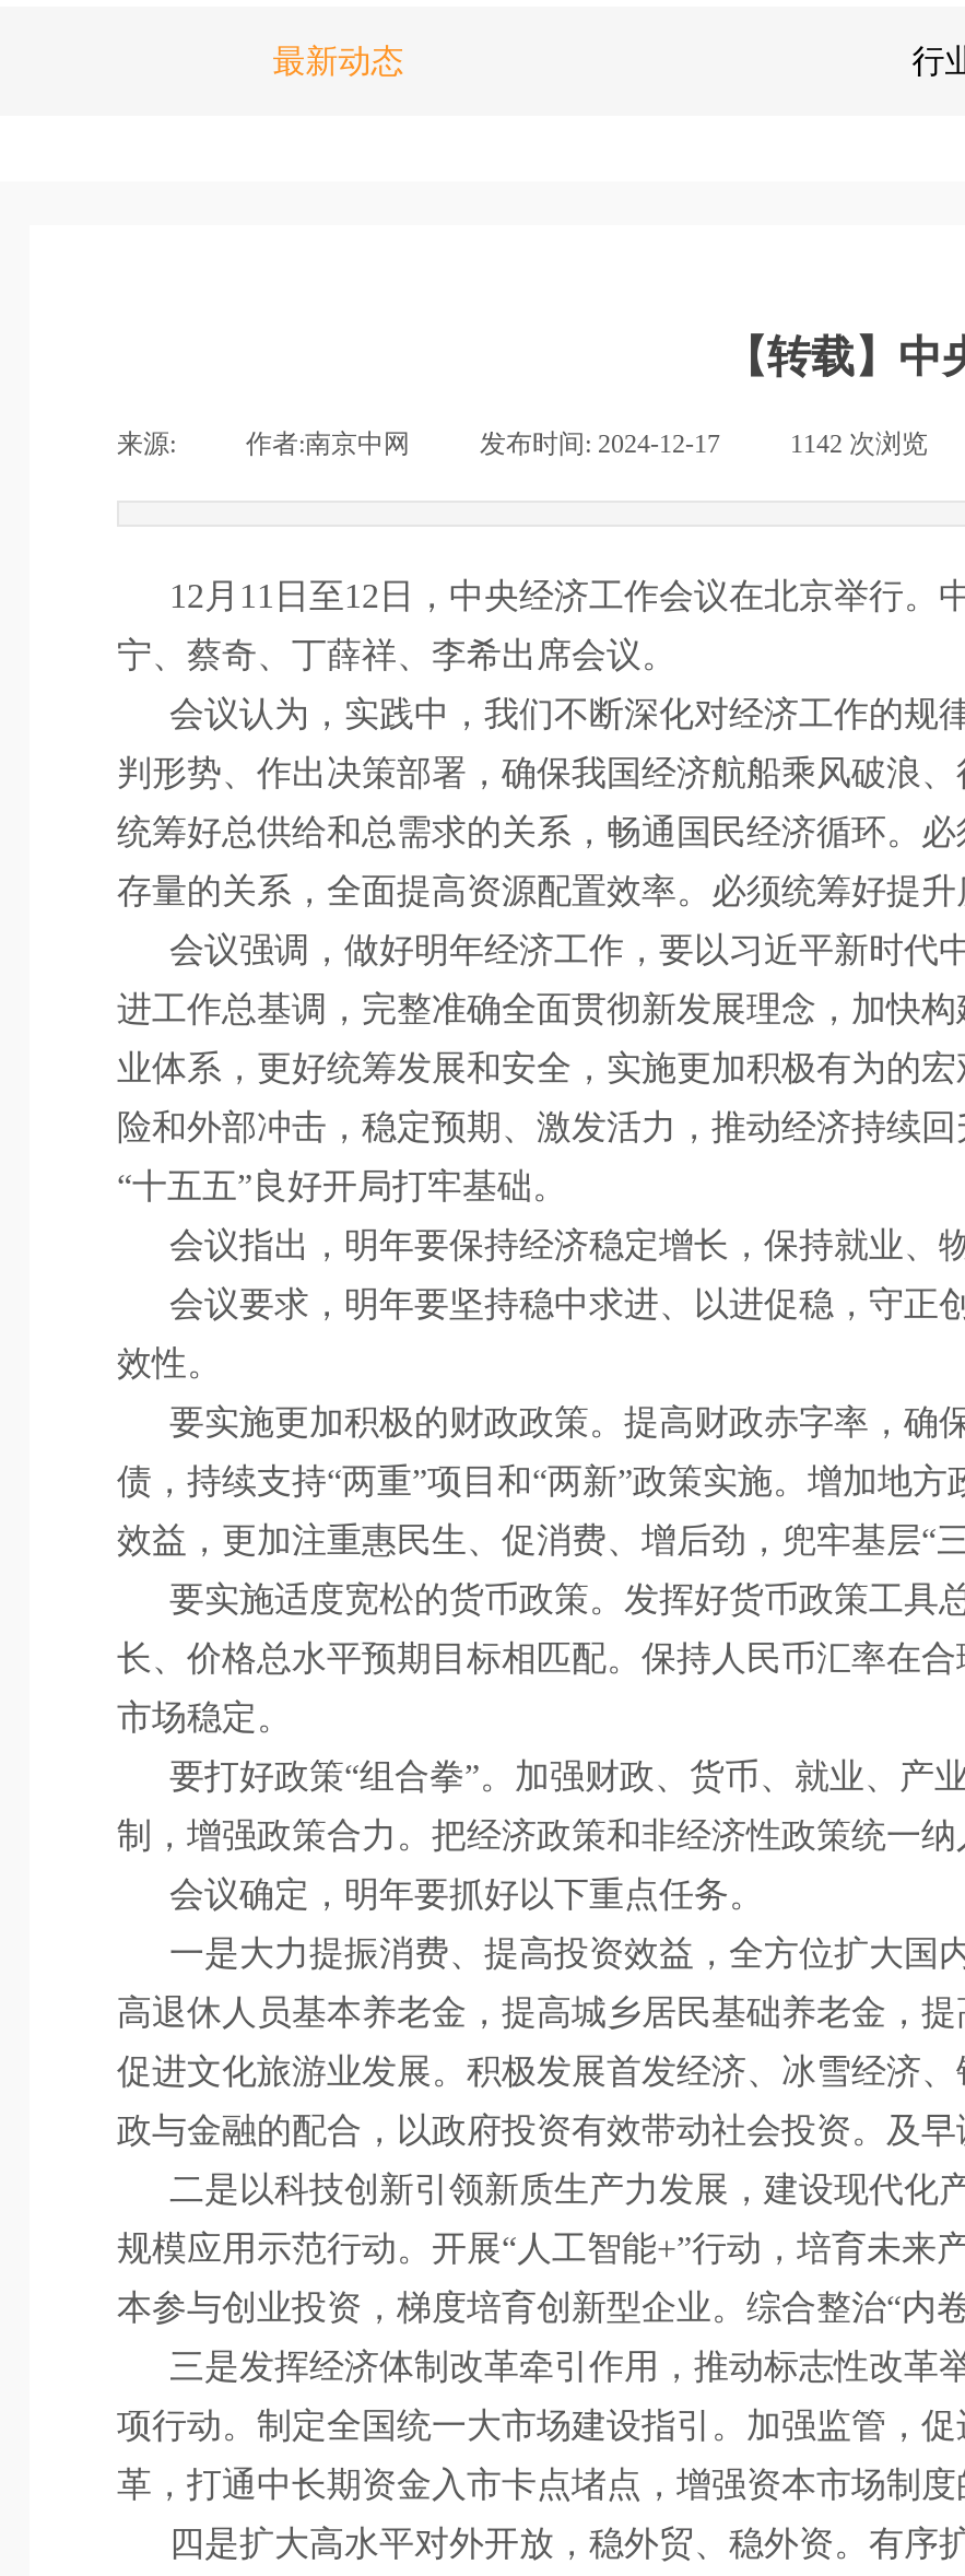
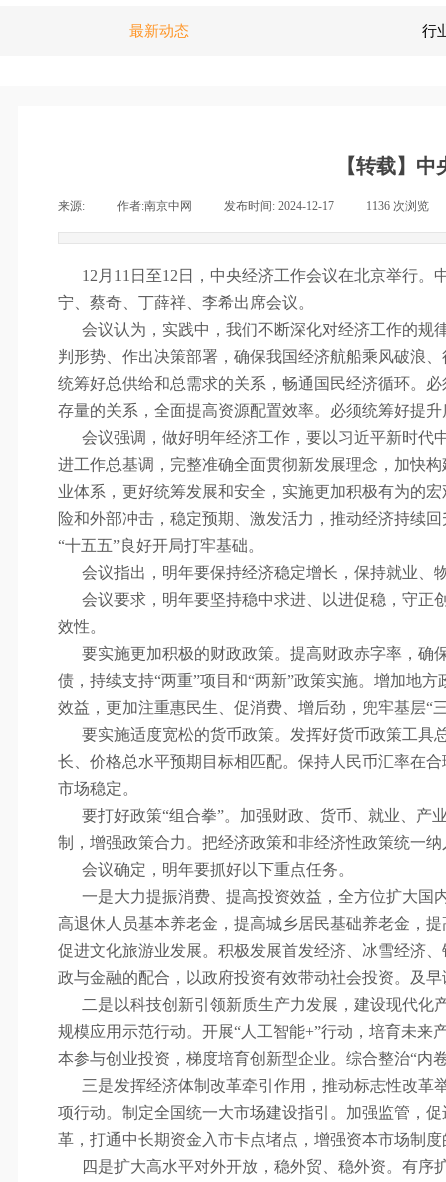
- 1142次浏览
+ 1136次浏览
